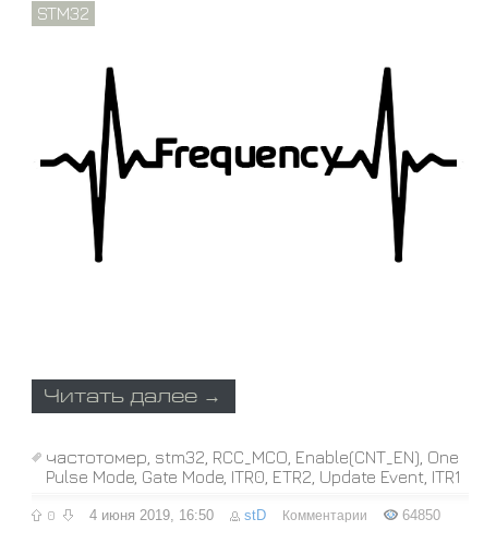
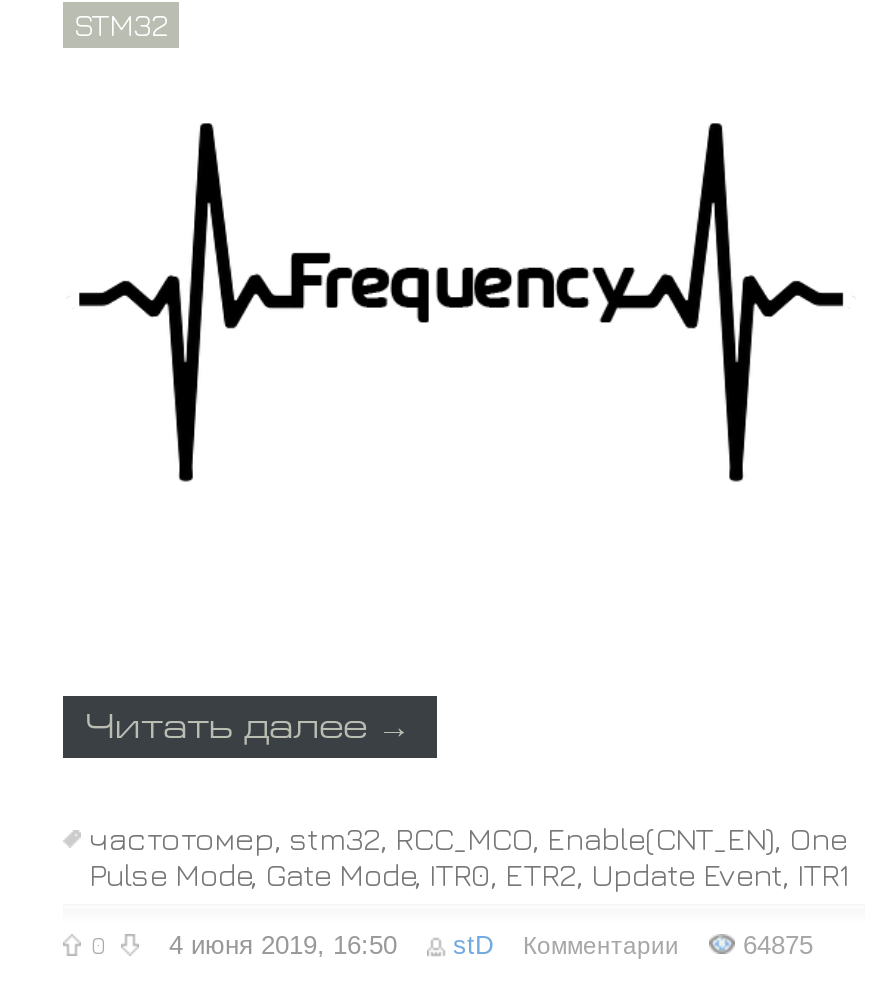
- 4 июня 2019, 16:50 stD Комментарии 64850
+ 4 июня 2019, 16:50 stD Комментарии 64875
